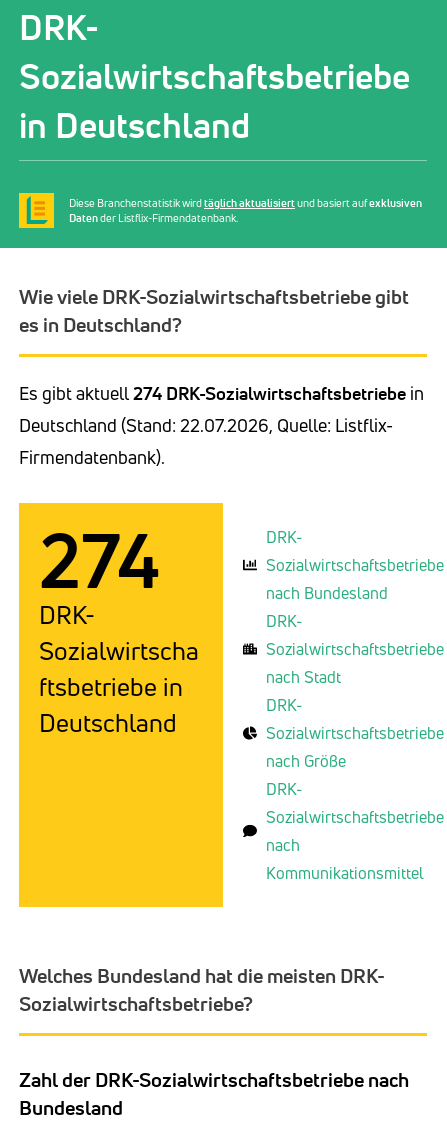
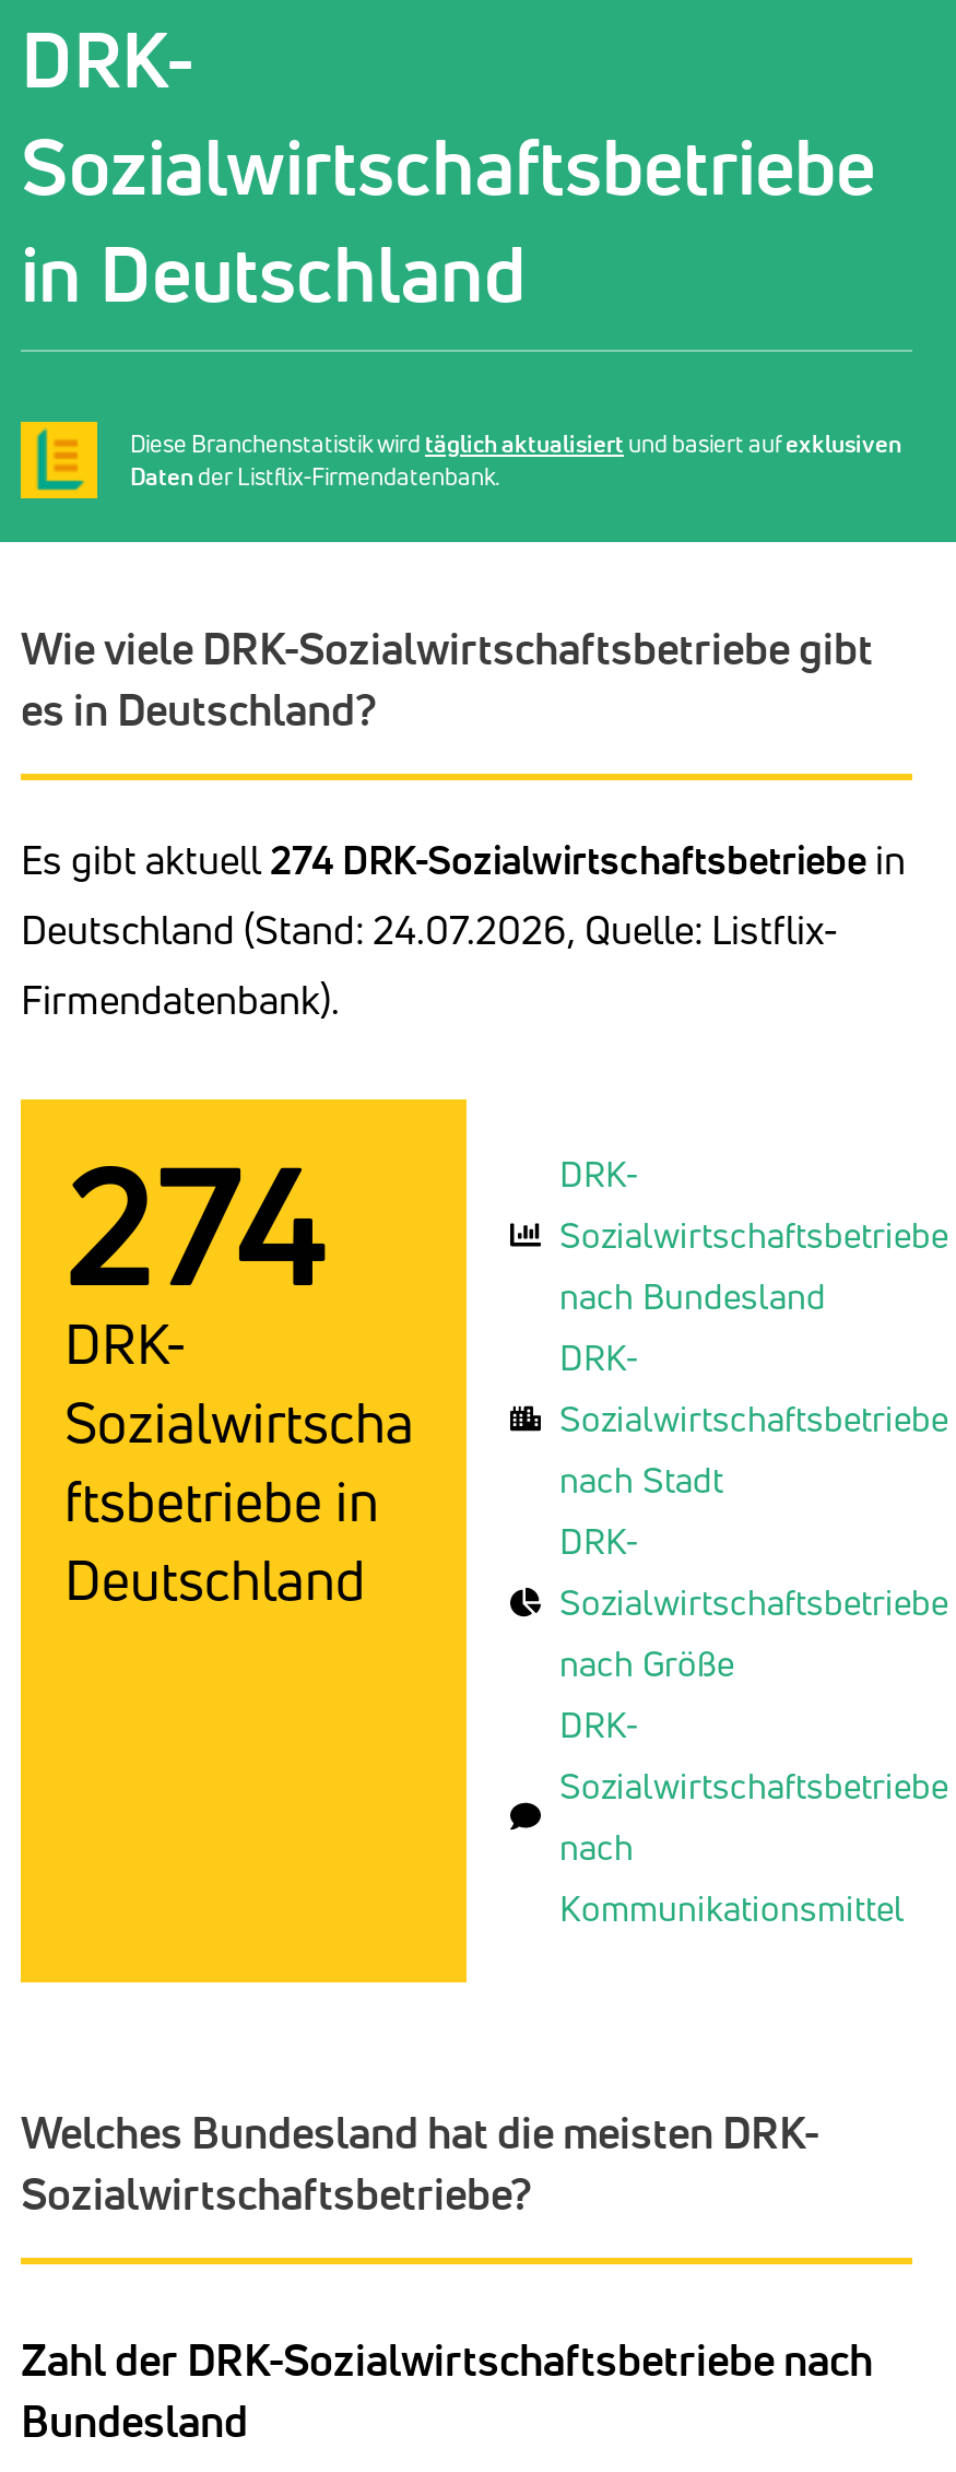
- Deutschland (Stand: 22.07.2026, Quelle: Listflix-
+ Deutschland (Stand: 24.07.2026, Quelle: Listflix-
